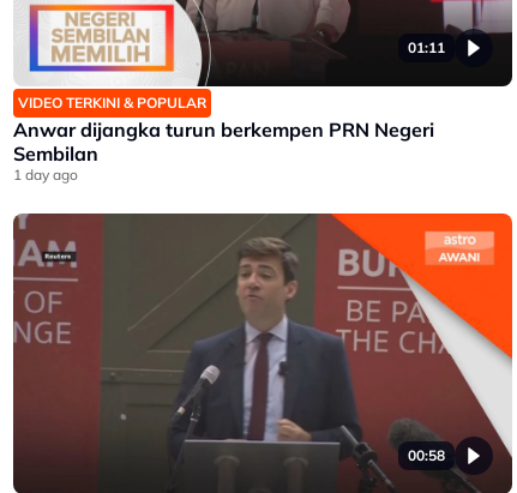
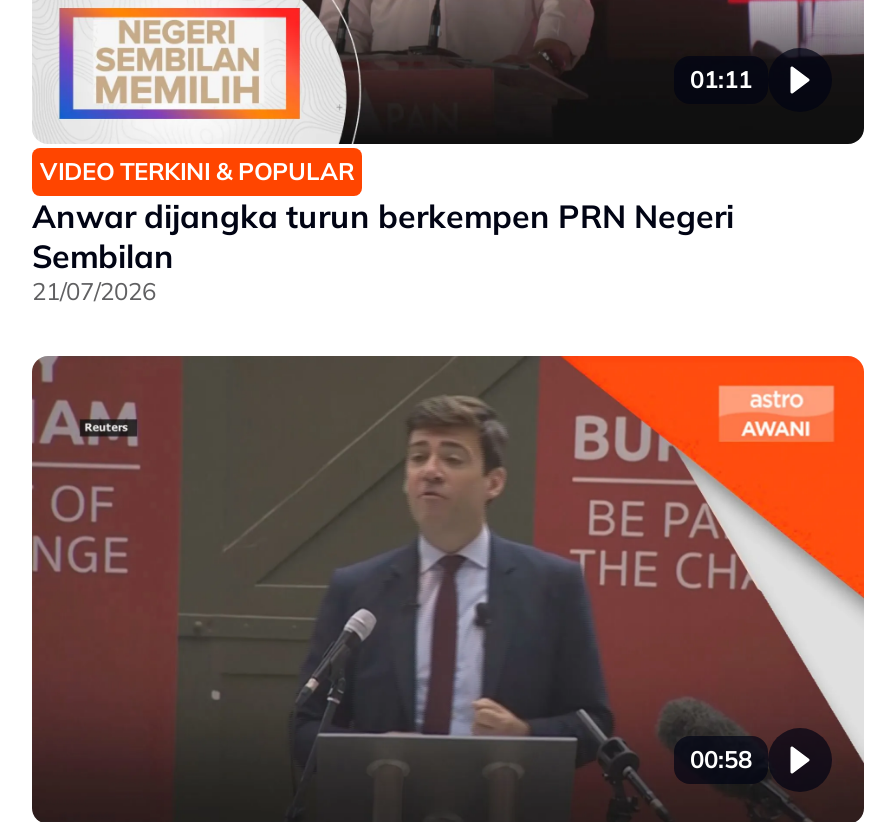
- 1 day ago
+ 21/07/2026
